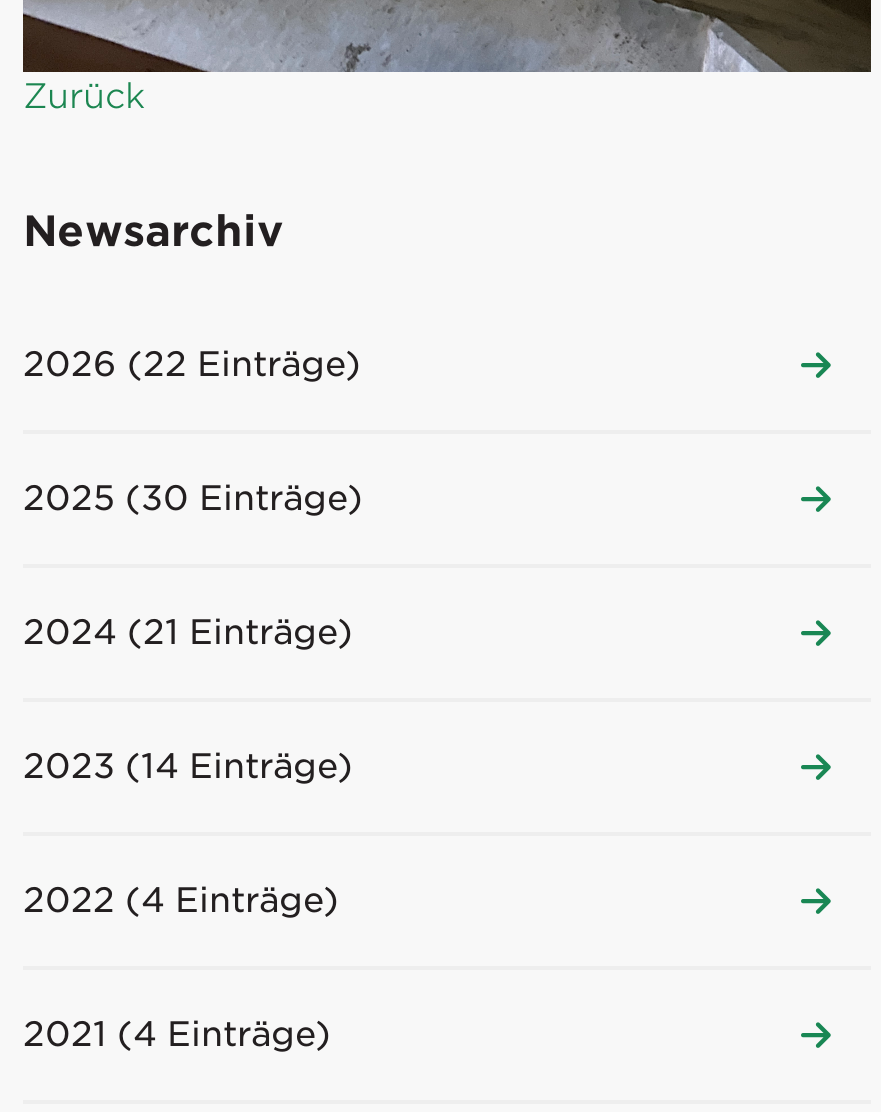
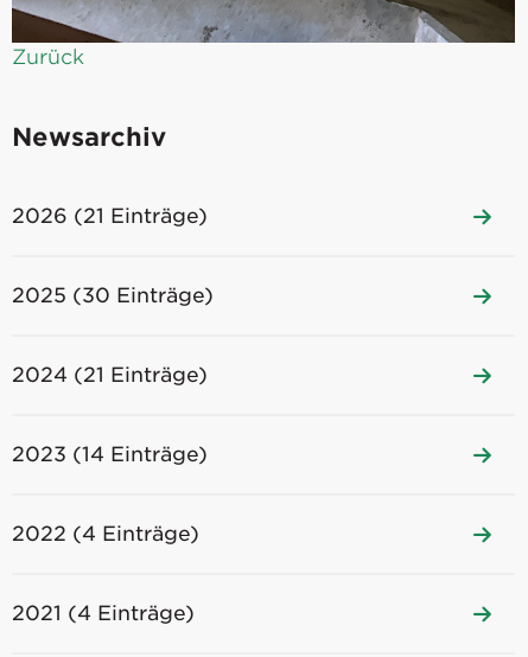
- 2026 (22 Einträge)
+ 2026 (21 Einträge)
